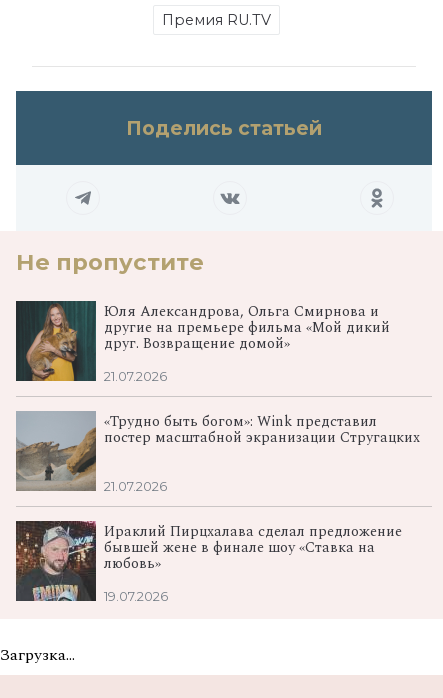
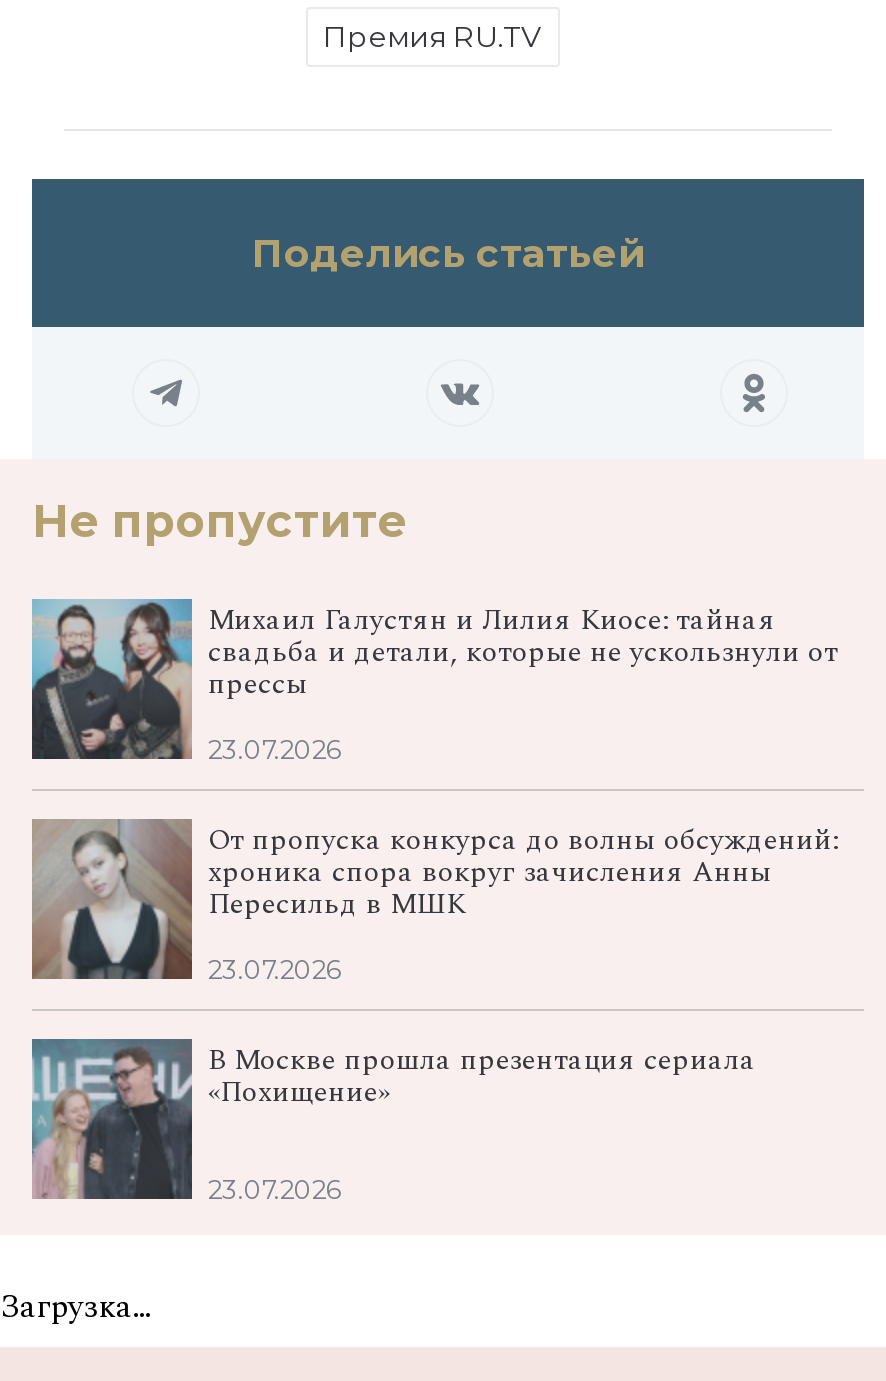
- [image]
- Юля Александрова, Ольга Смирнова и
- другие на премьере фильма «Мой дикий
- друг. Возвращение домой»
+ [image]
+ Михаил Галустян и Лилия Киосе: тайная
+ свадьба и детали, которые не ускользнули от
+ прессы

- 21.07.2026
+ 23.07.2026

- [image]
- «Трудно быть богом»: Wink представил
- постер масштабной экранизации Стругацких
+ [image]
+ От пропуска конкурса до волны обсуждений:
+ хроника спора вокруг зачисления Анны
+ Пересильд в МШК

- 21.07.2026
+ 23.07.2026

- [image]
- Ираклий Пирцхалава сделал предложение
- бывшей жене в финале шоу «Ставка на
- любовь»
+ [image]
+ В Москве прошла презентация сериала
+ «Похищение»

- 19.07.2026
+ 23.07.2026
